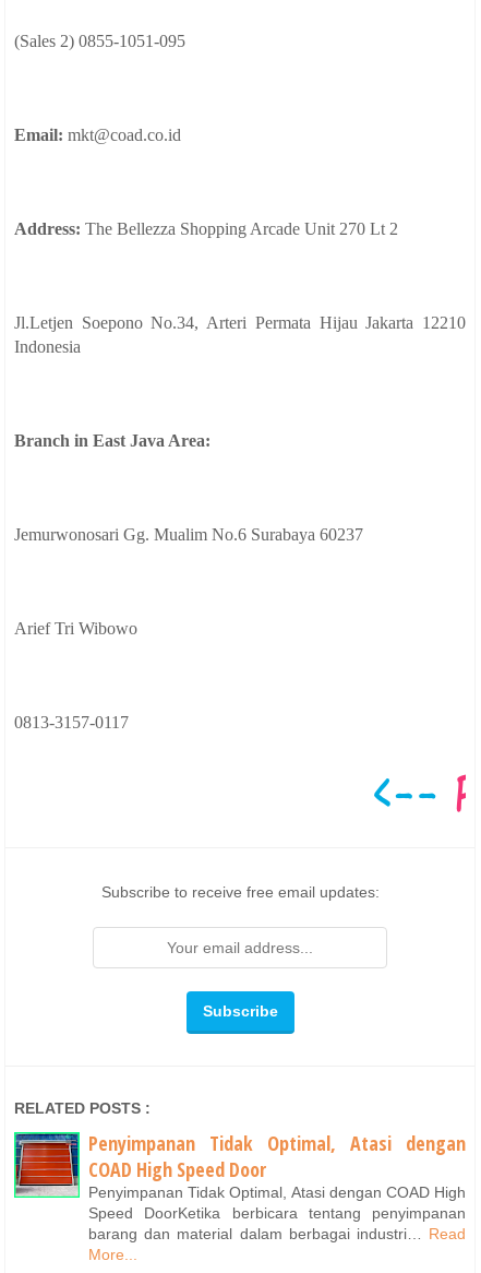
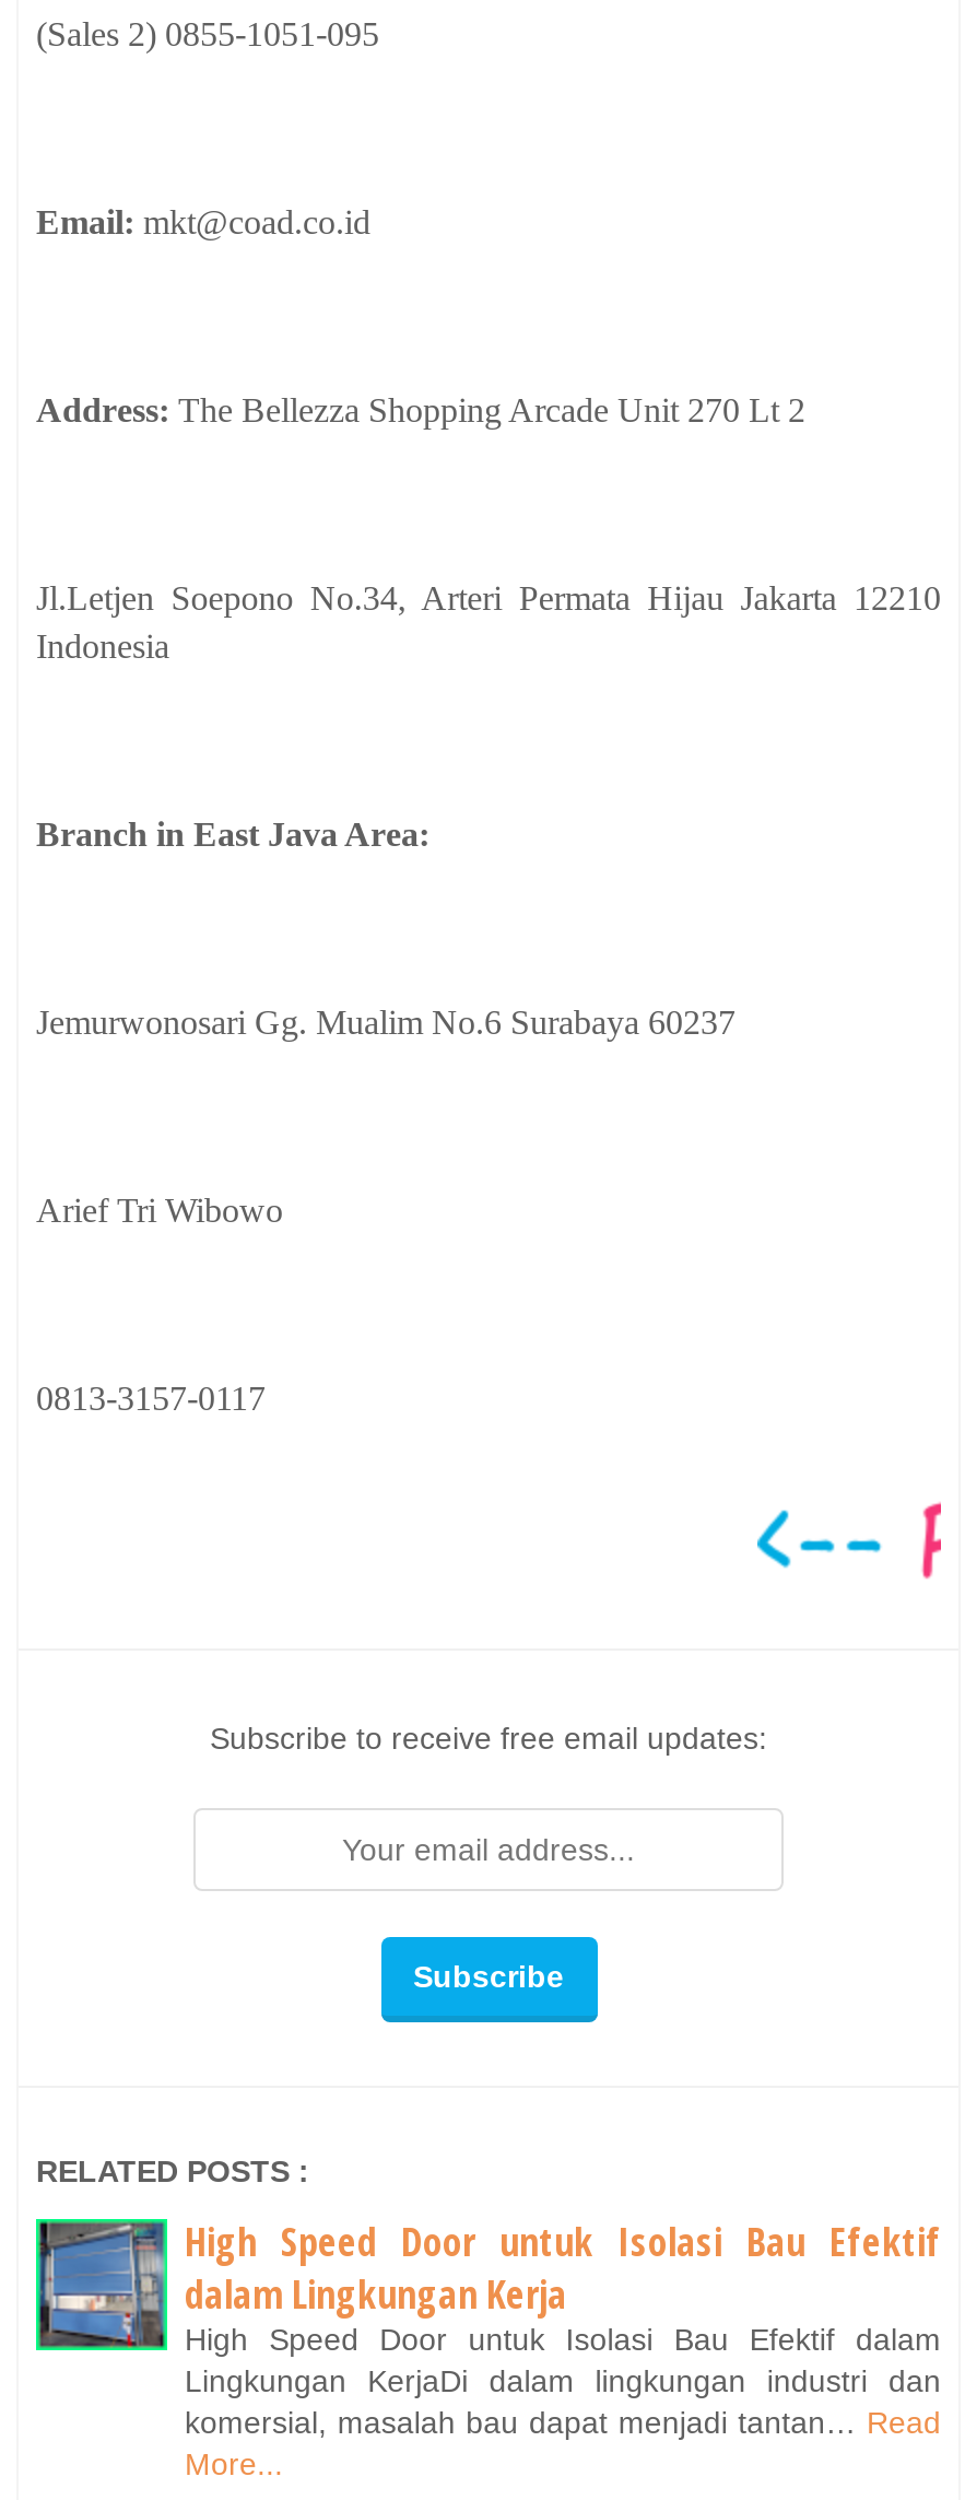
- [image]
- Penyimpanan Tidak Optimal, Atasi dengan
- COAD High Speed Door
- Penyimpanan Tidak Optimal, Atasi dengan COAD High
- Speed DoorKetika berbicara tentang penyimpanan
- barang dan material dalam berbagai industri… Read
+ [image]
+ High Speed Door untuk Isolasi Bau Efektif
+ dalam Lingkungan Kerja
+ High Speed Door untuk Isolasi Bau Efektif dalam
+ Lingkungan KerjaDi dalam lingkungan industri dan
+ komersial, masalah bau dapat menjadi tantan… Read
